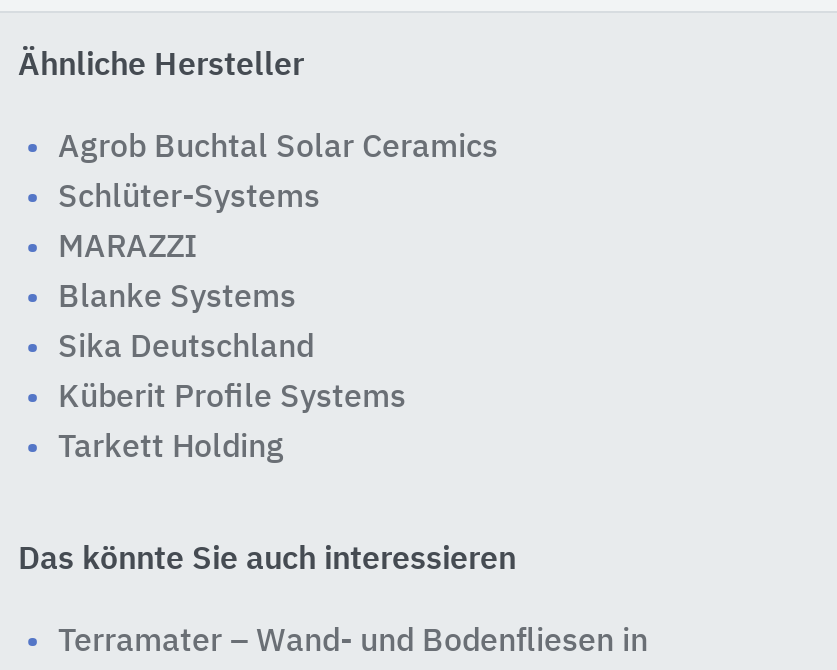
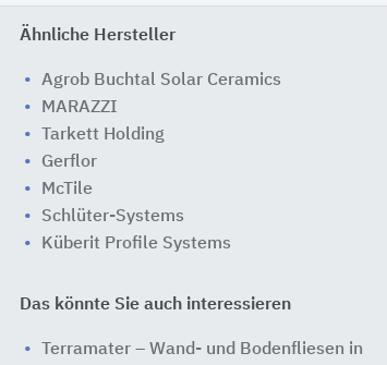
moved down: Schlüter-Systems

moved up: MARAZZI

- Blanke Systems
- Sika Deutschland

moved down: Küberit Profile Systems

moved up: Tarkett Holding

+ Gerflor
+ McTile
